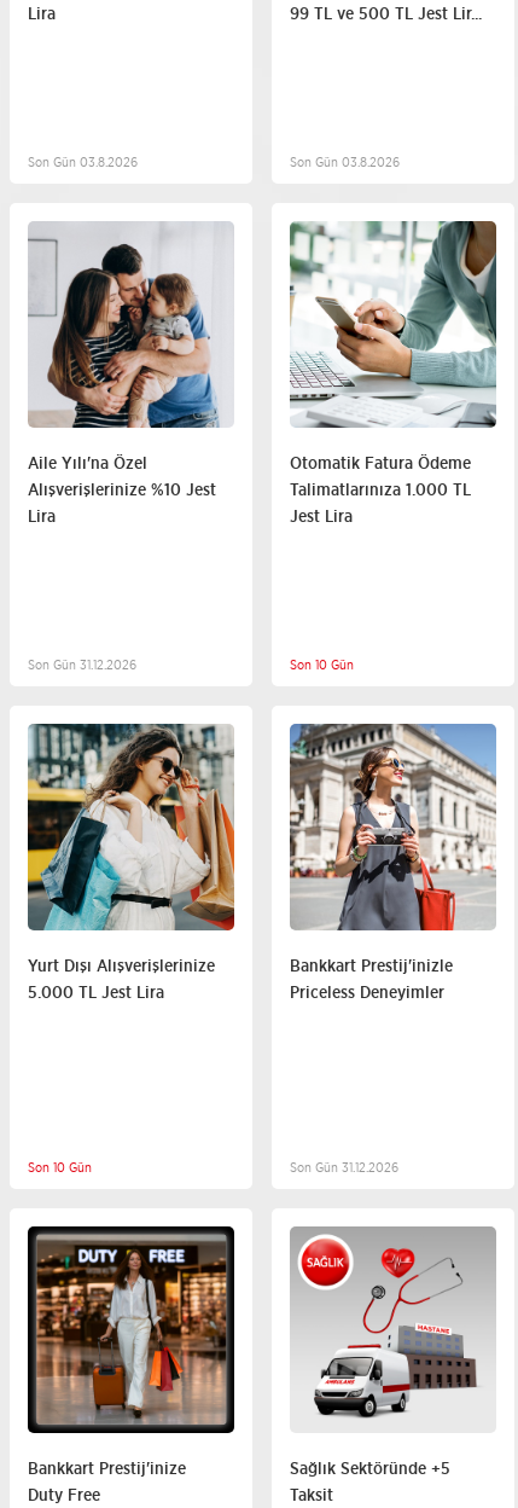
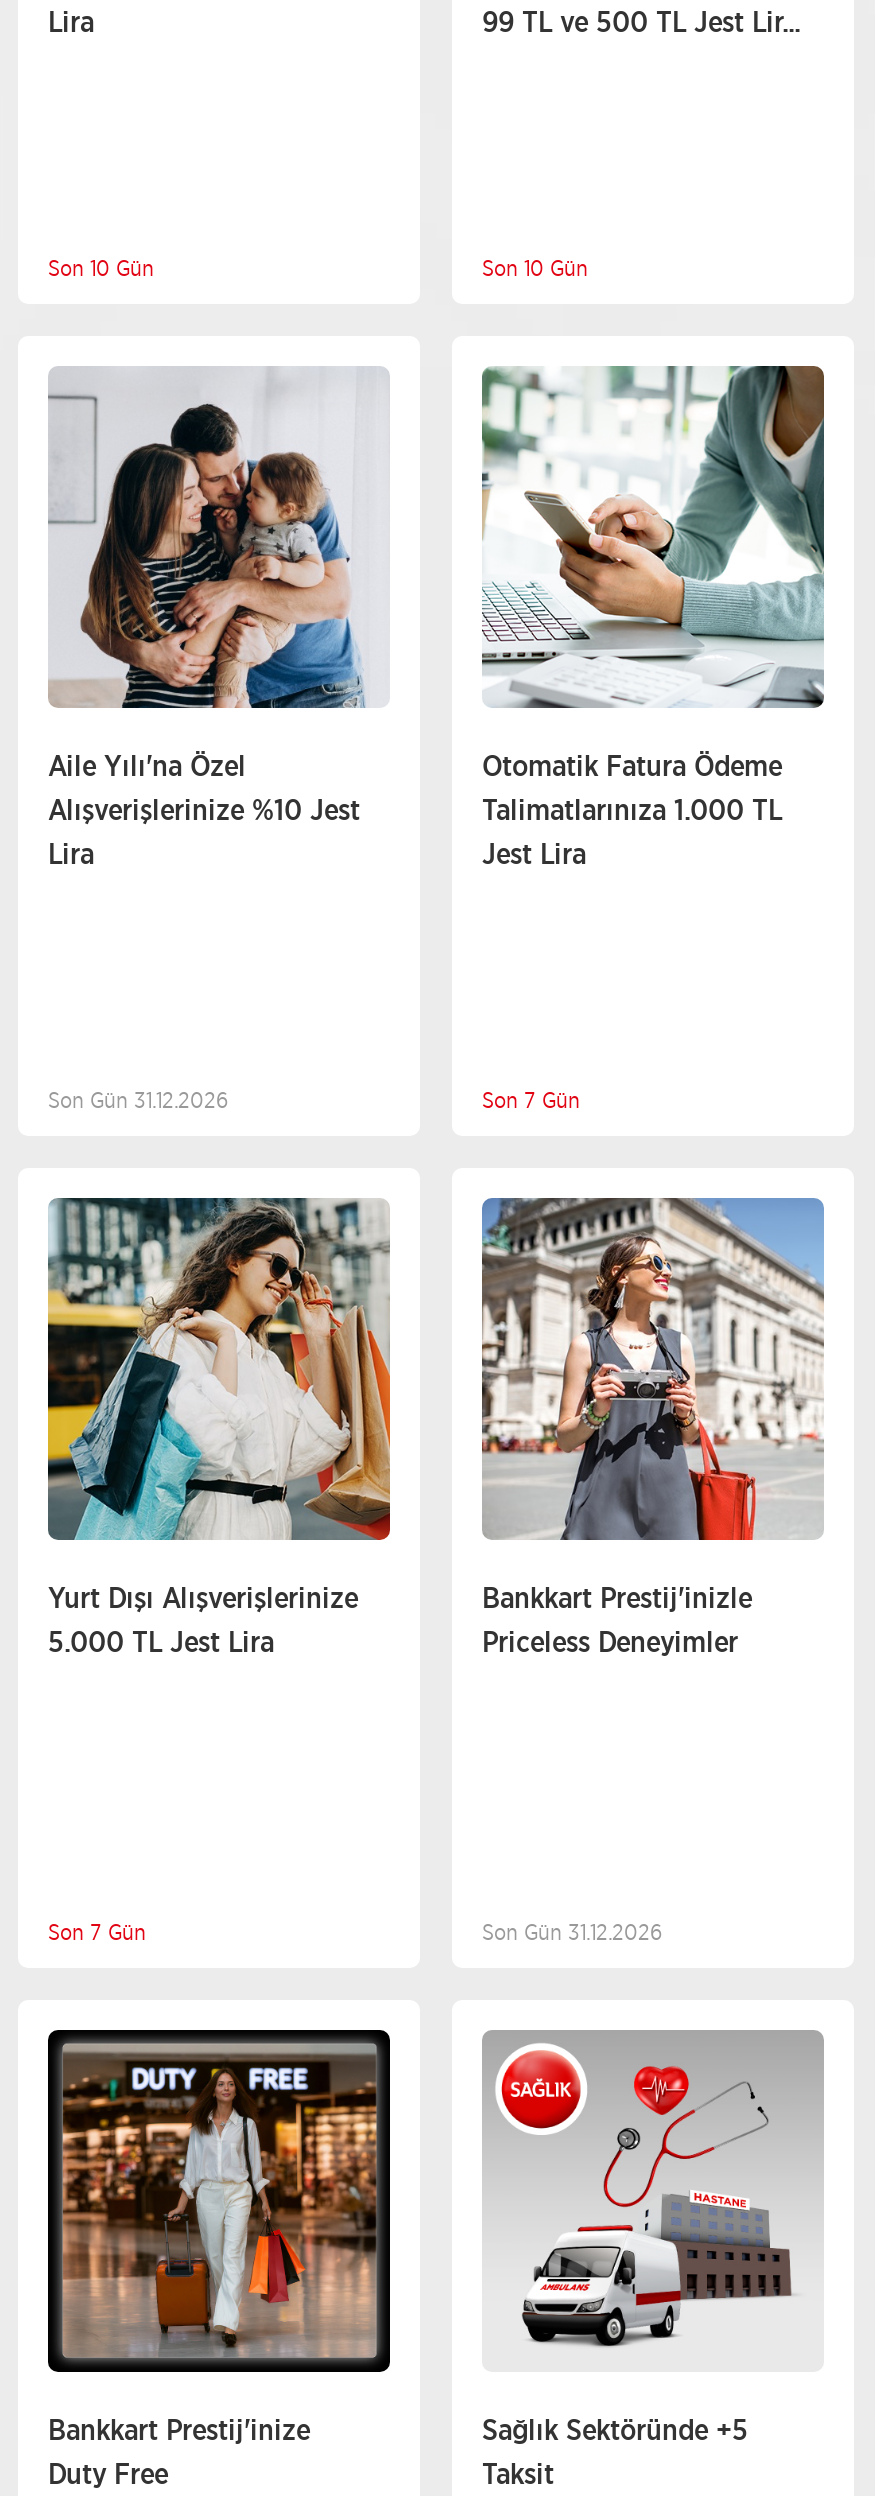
- Son Gün 03.8.2026
+ Son 10 Gün

- Son Gün 03.8.2026
+ Son 10 Gün

- Son 10 Gün
+ Son 7 Gün

- Son 10 Gün
+ Son 7 Gün
